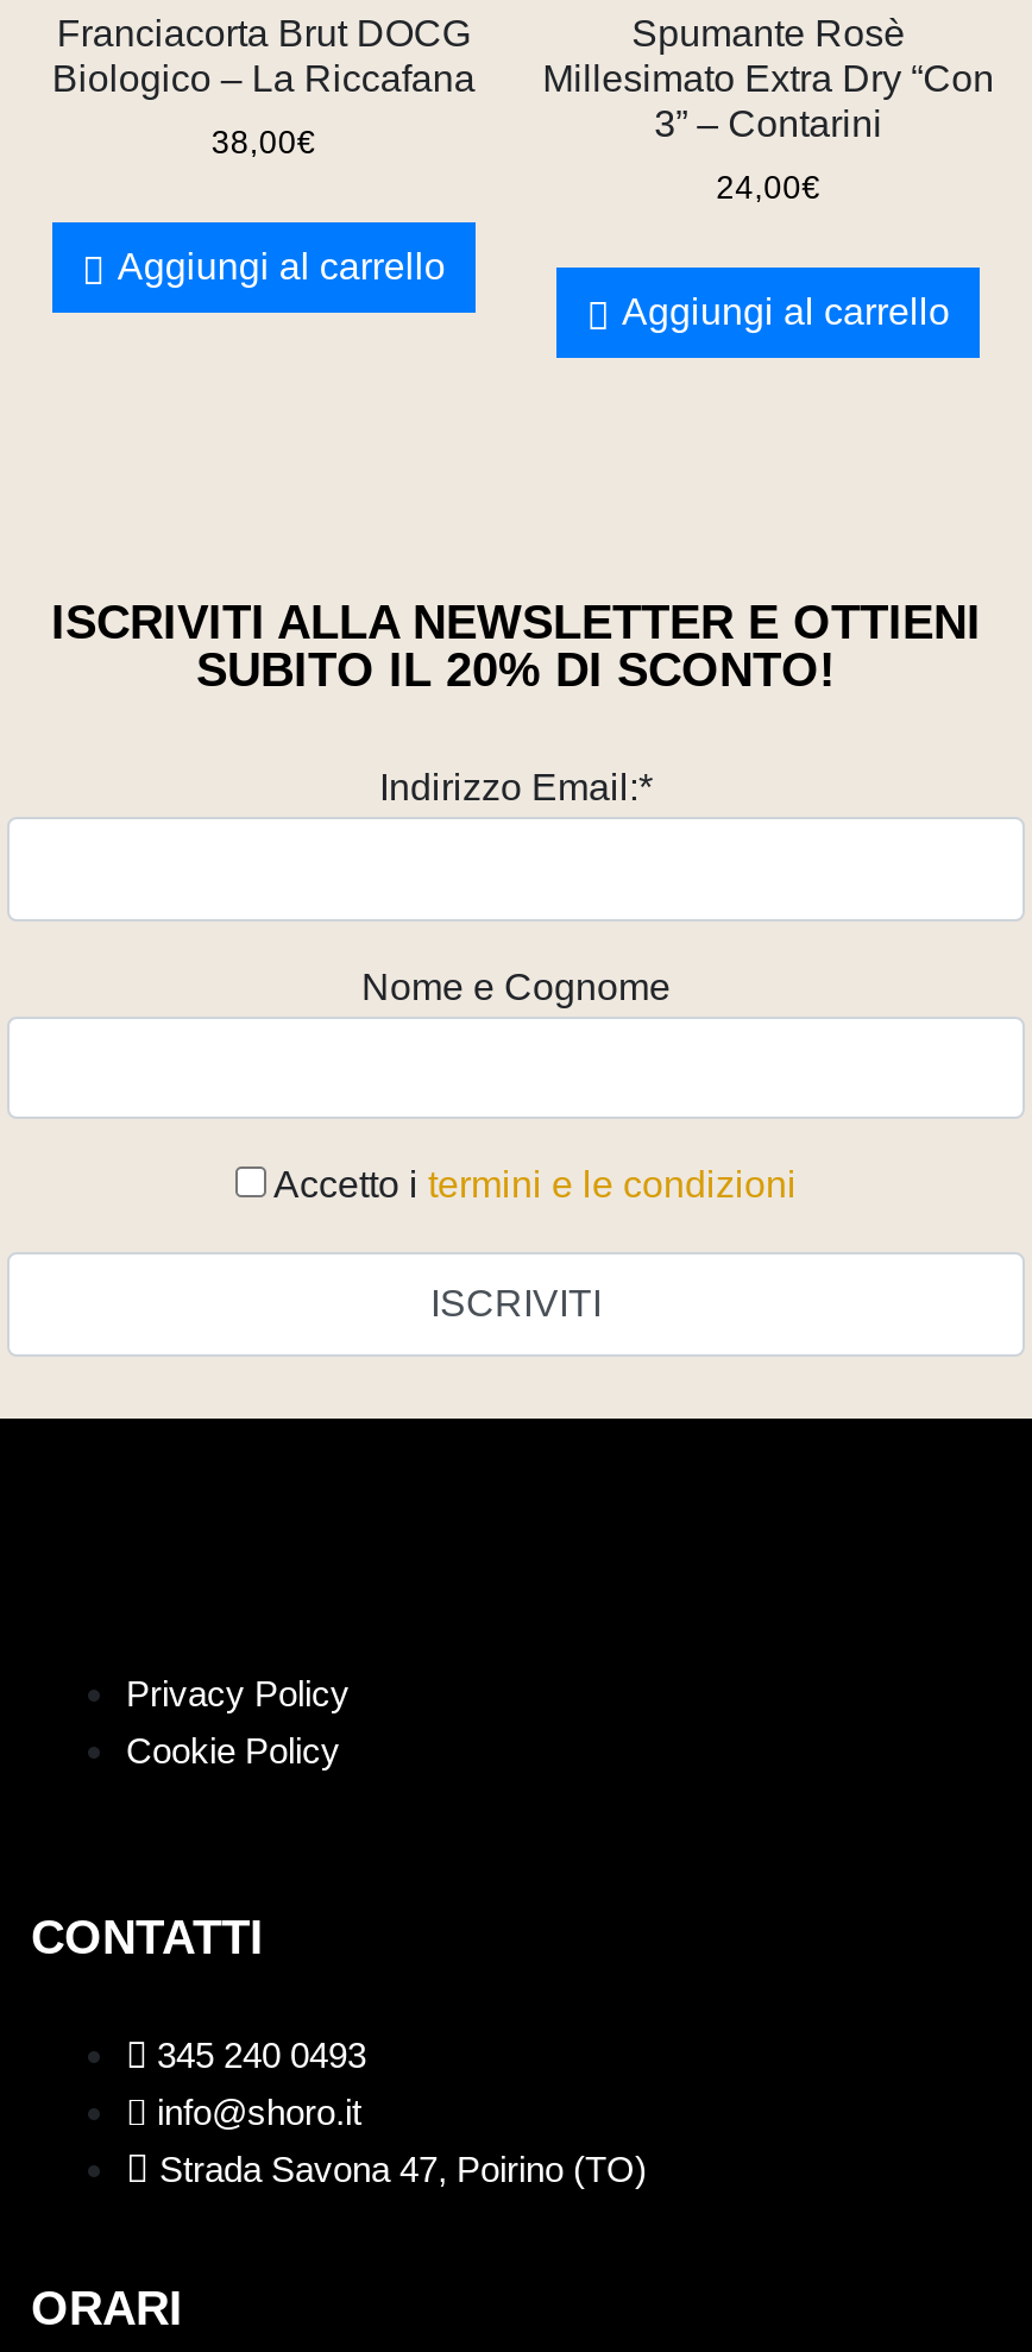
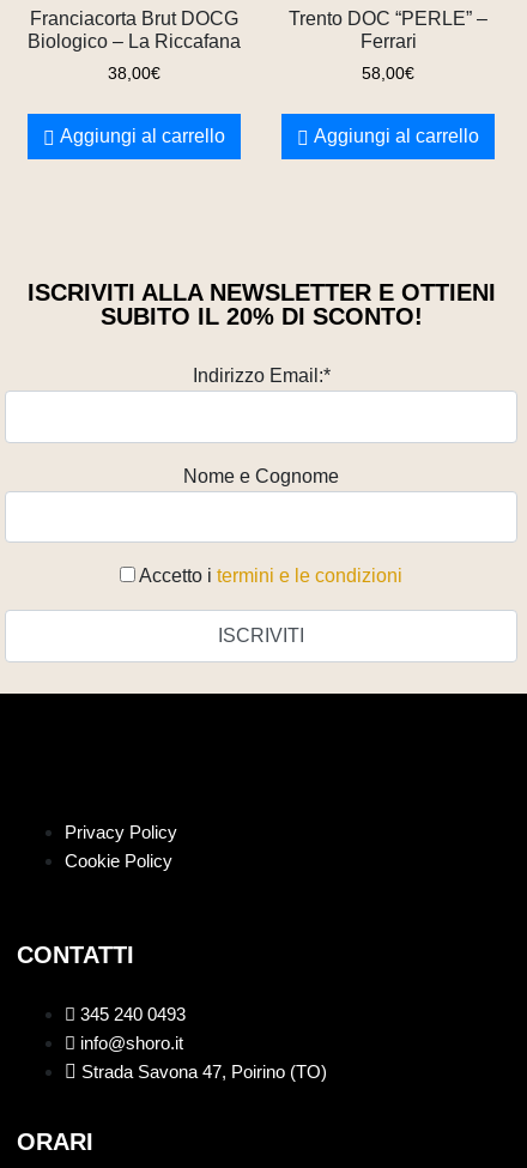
- Spumante Rosè
- Millesimato Extra Dry “Con
- 3” – Contarini
+ Trento DOC “PERLE” –
+ Ferrari

- 24,00€
+ 58,00€
